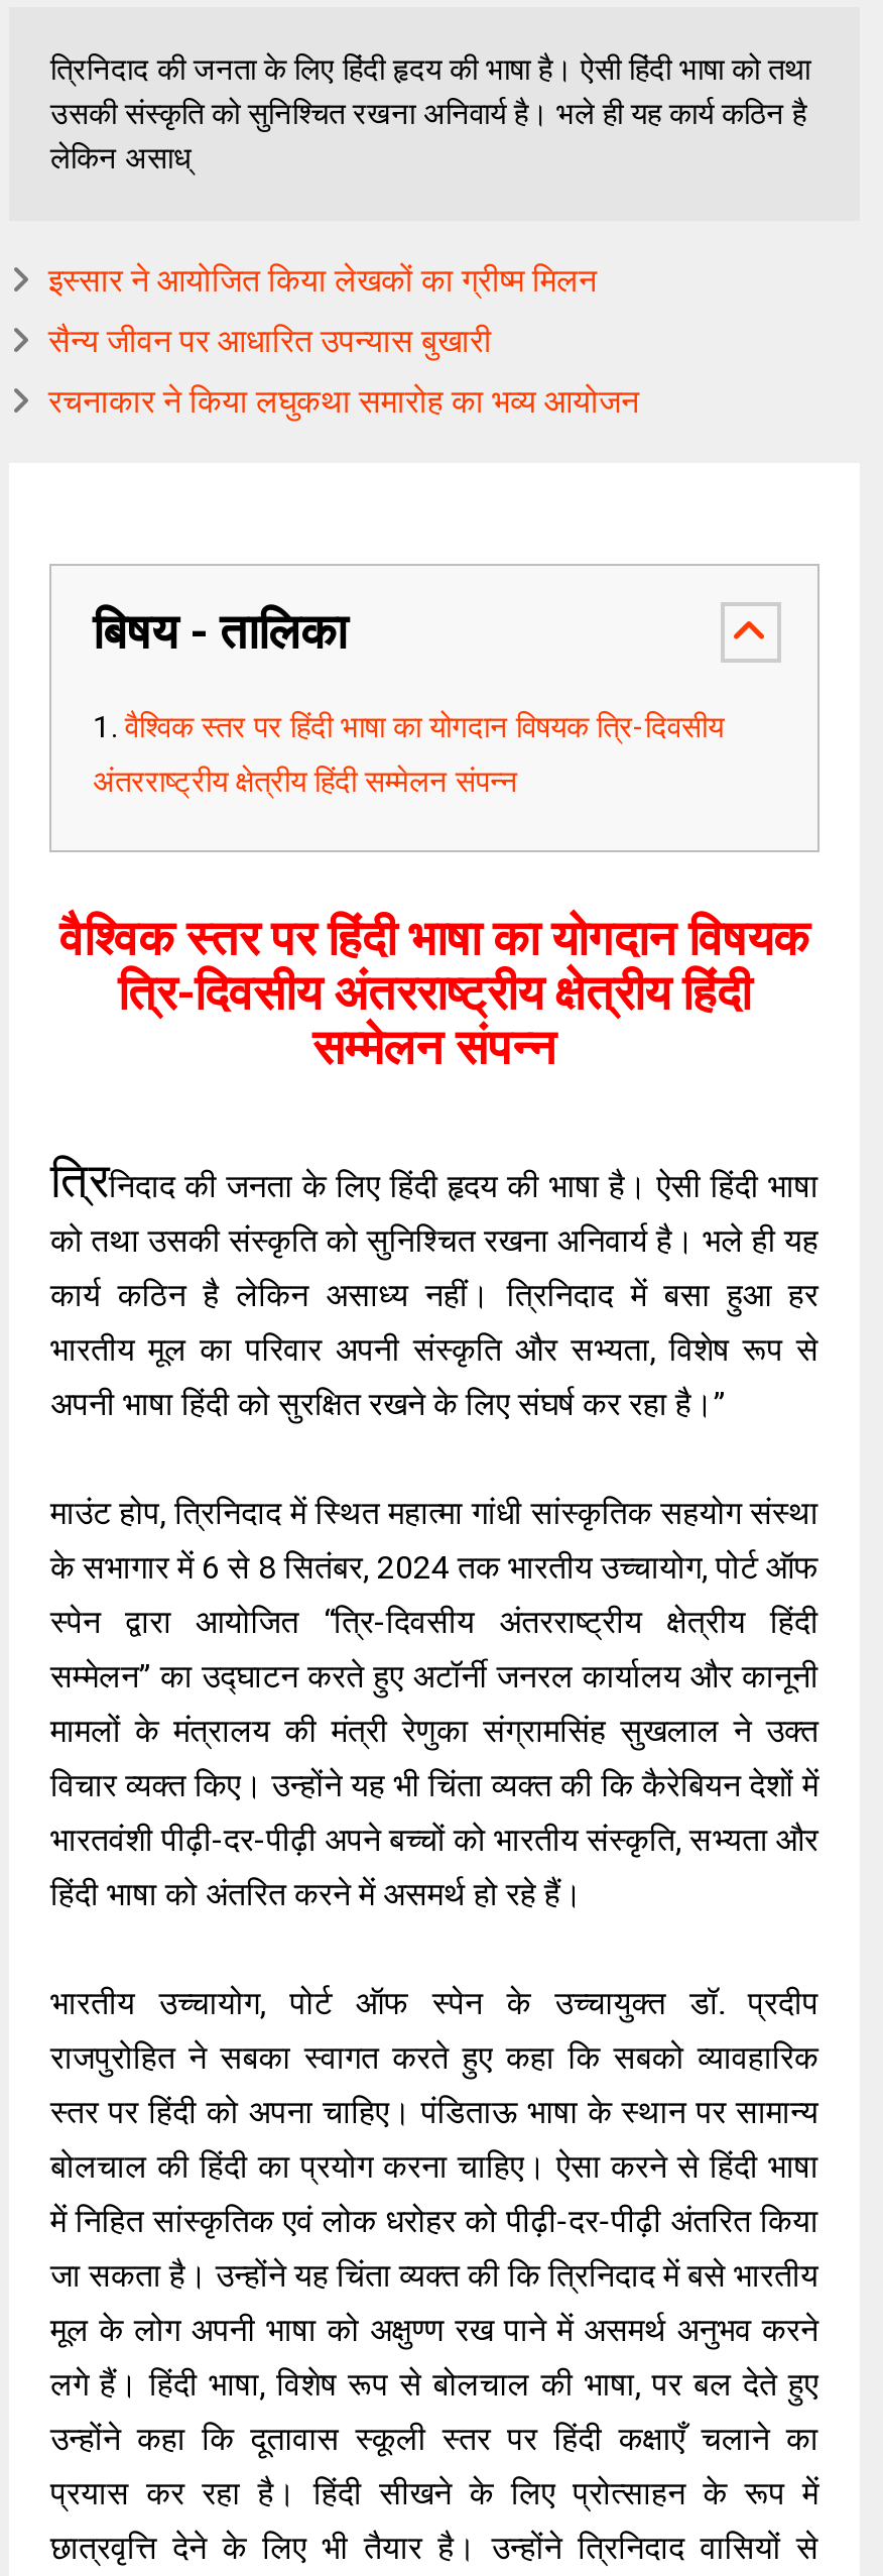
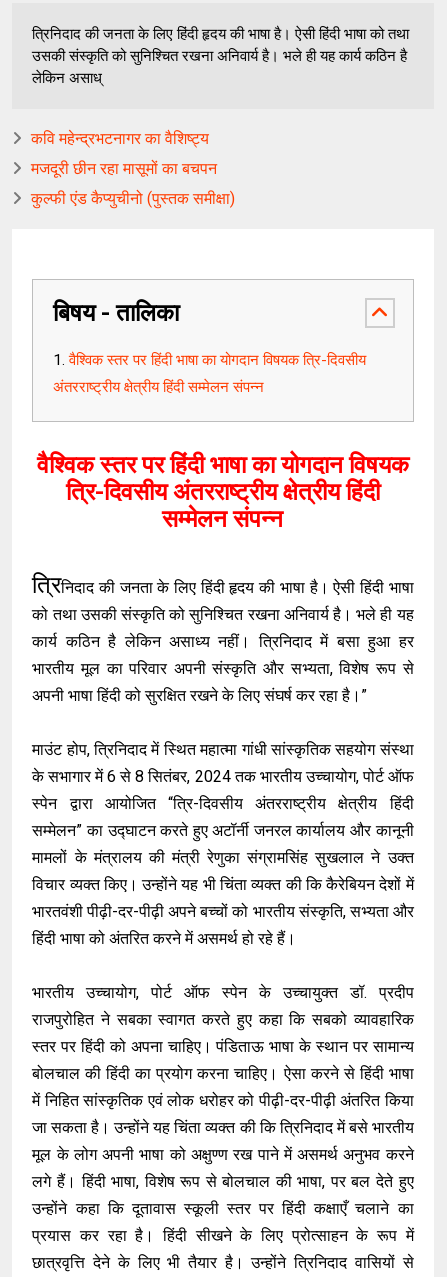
- इस्सार ने आयोजित किया लेखकों का ग्रीष्म मिलन
+ कवि महेन्द्रभटनागर का वैशिष्ट्य

- सैन्य जीवन पर आधारित उपन्यास बुखारी
+ मजदूरी छीन रहा मासूमों का बचपन

- रचनाकार ने किया लघुकथा समारोह का भव्य आयोजन
+ कुल्फी एंड कैप्युचीनो (पुस्तक समीक्षा)
